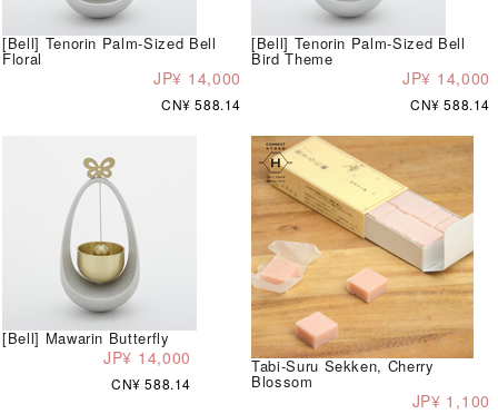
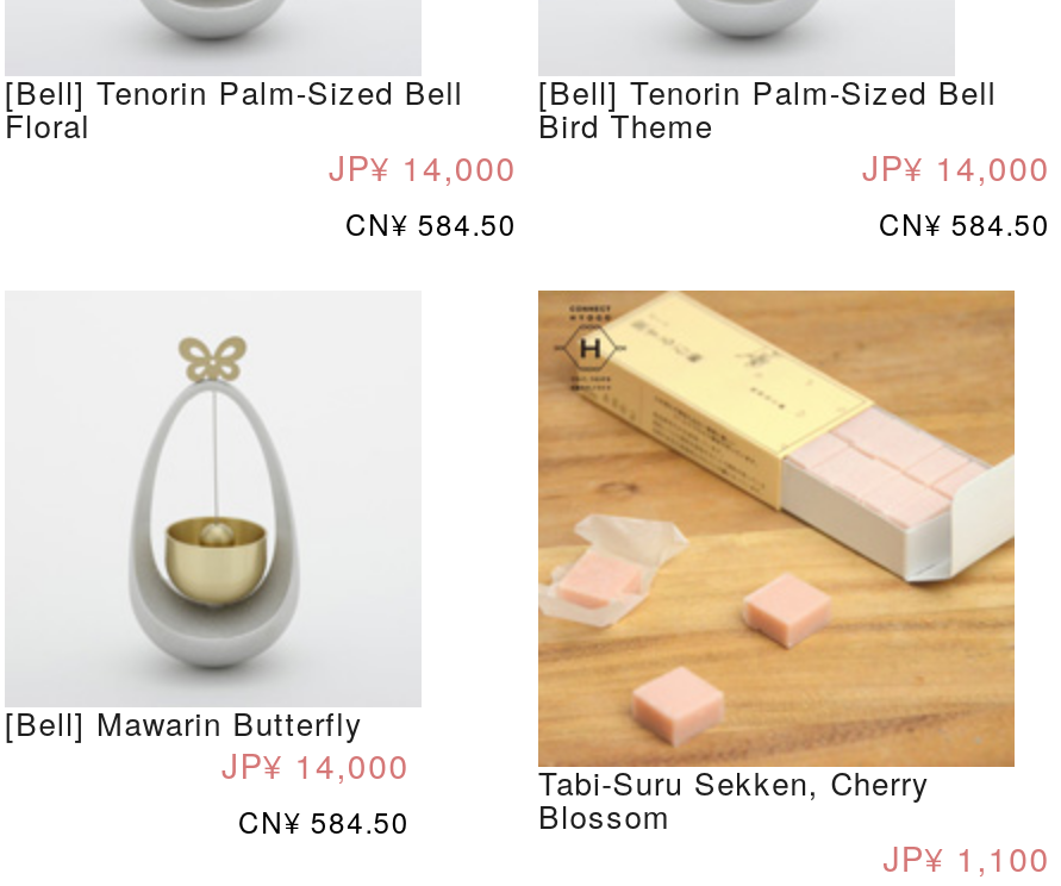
- CN¥ 588.14
+ CN¥ 584.50

- CN¥ 588.14
+ CN¥ 584.50

- CN¥ 588.14
+ CN¥ 584.50
